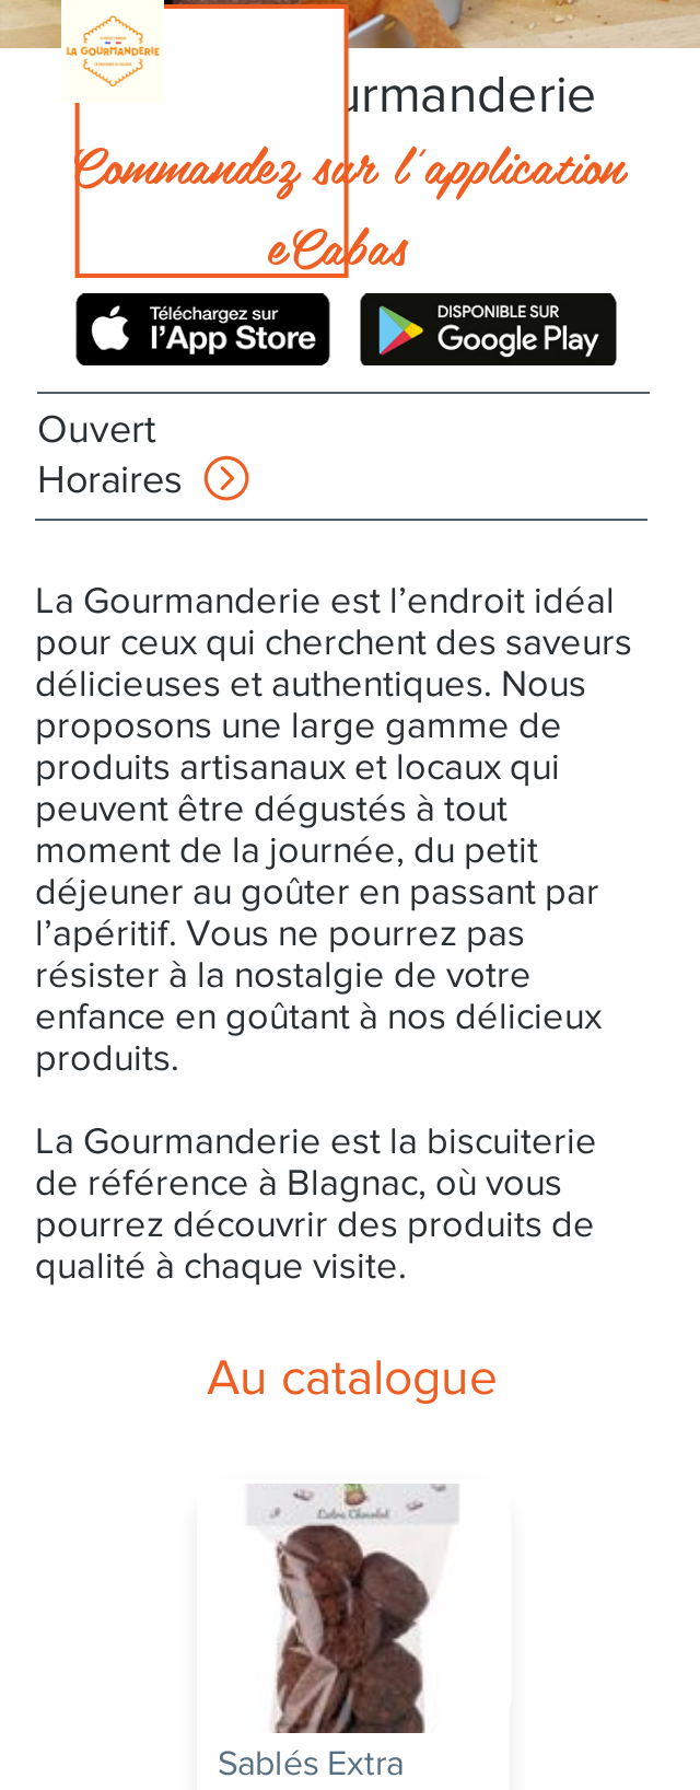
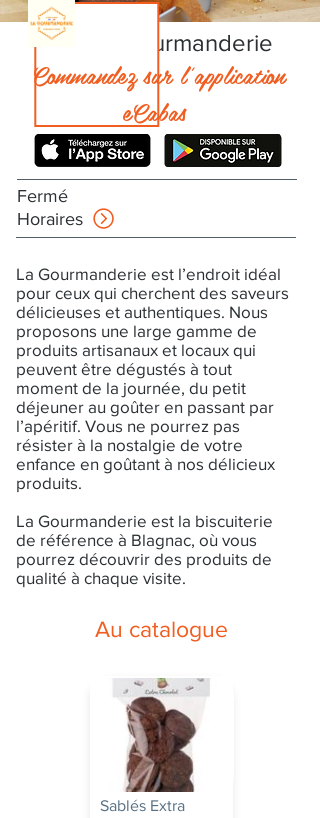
- Ouvert
+ Fermé
